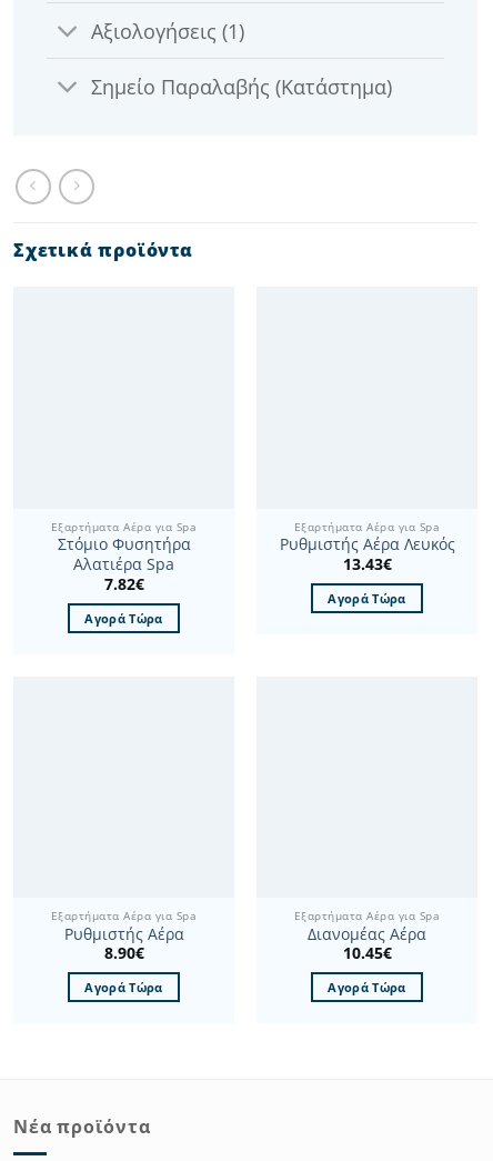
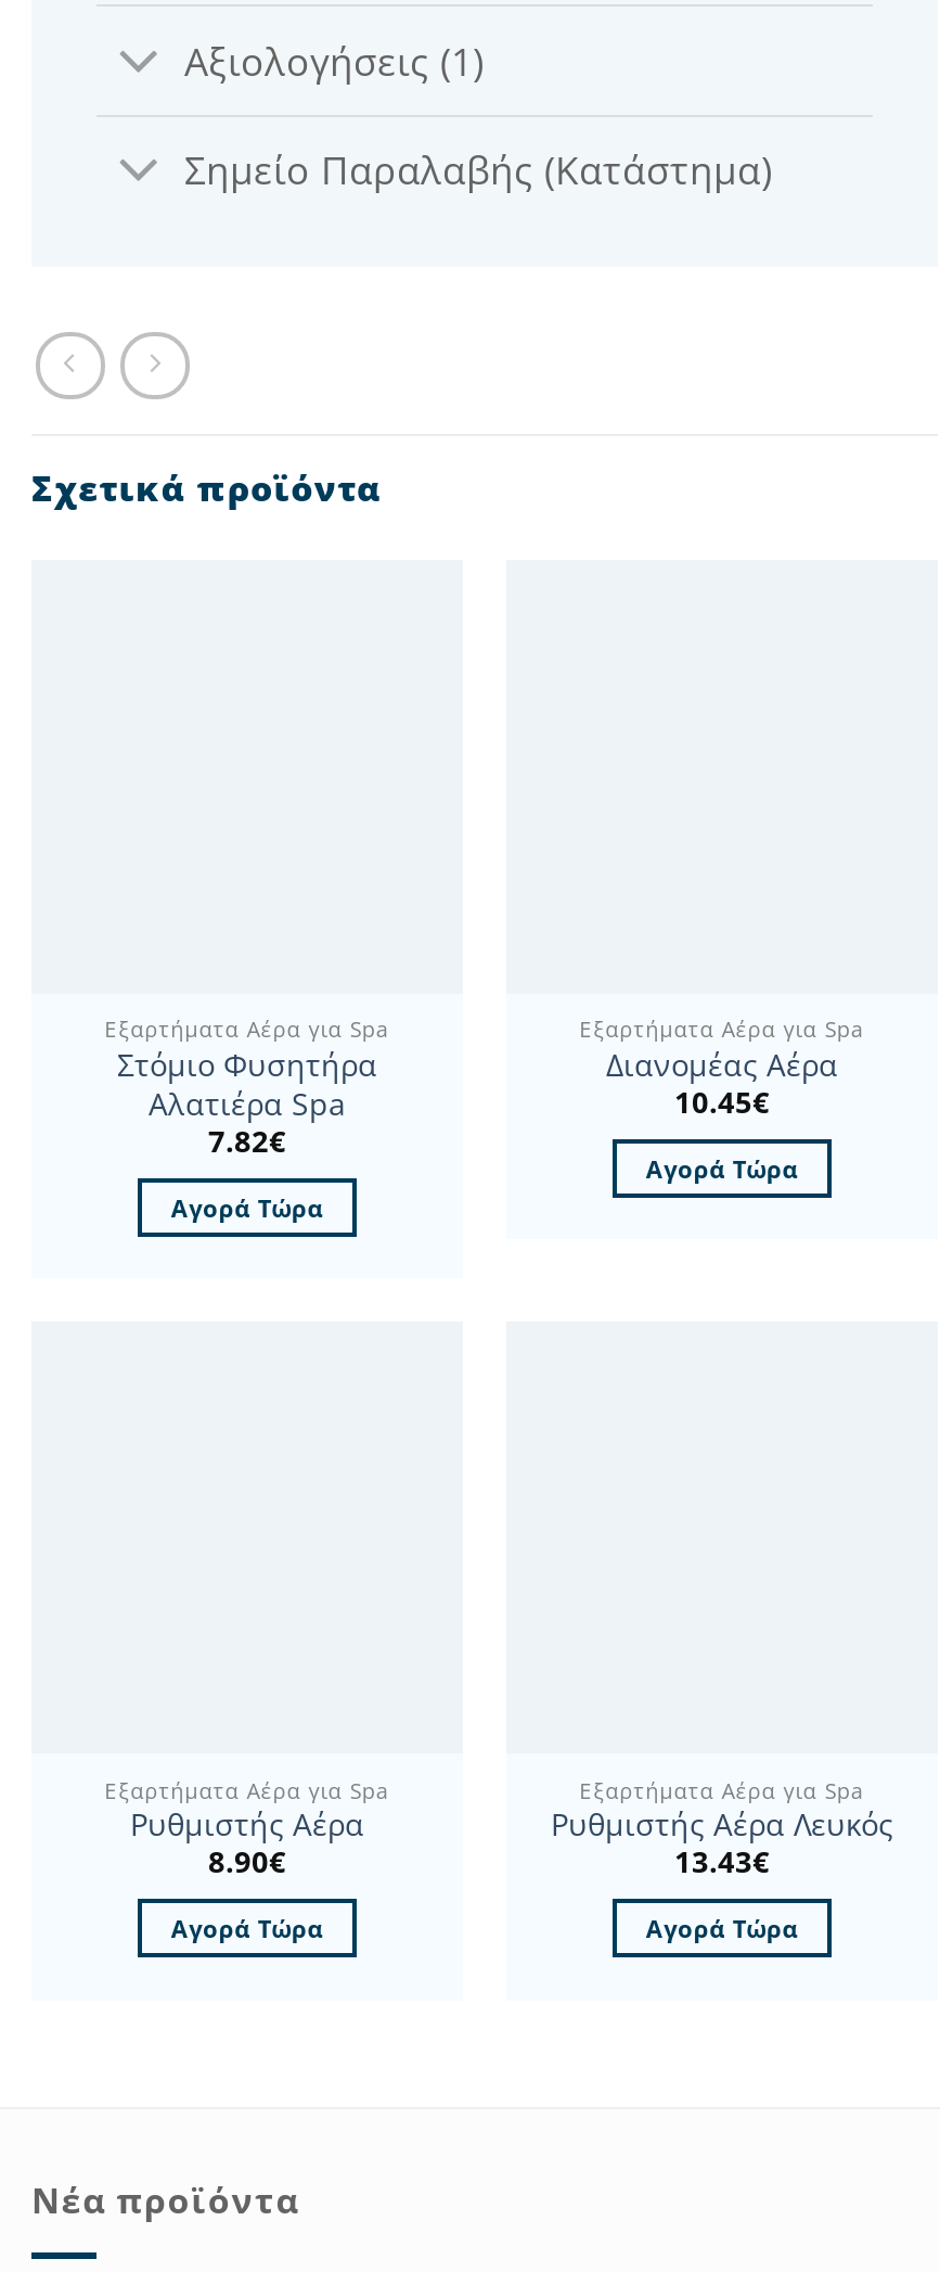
moved down: Ρυθμιστής Αέρα Λευκός | 13.43€

moved up: Διανομέας Αέρα | 10.45€
